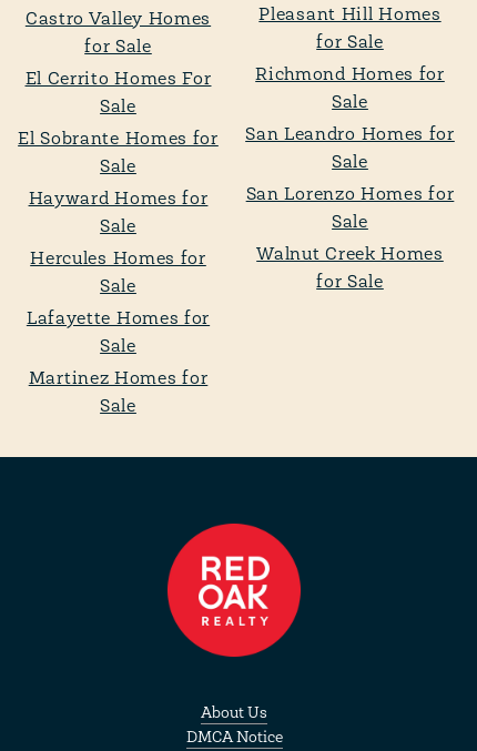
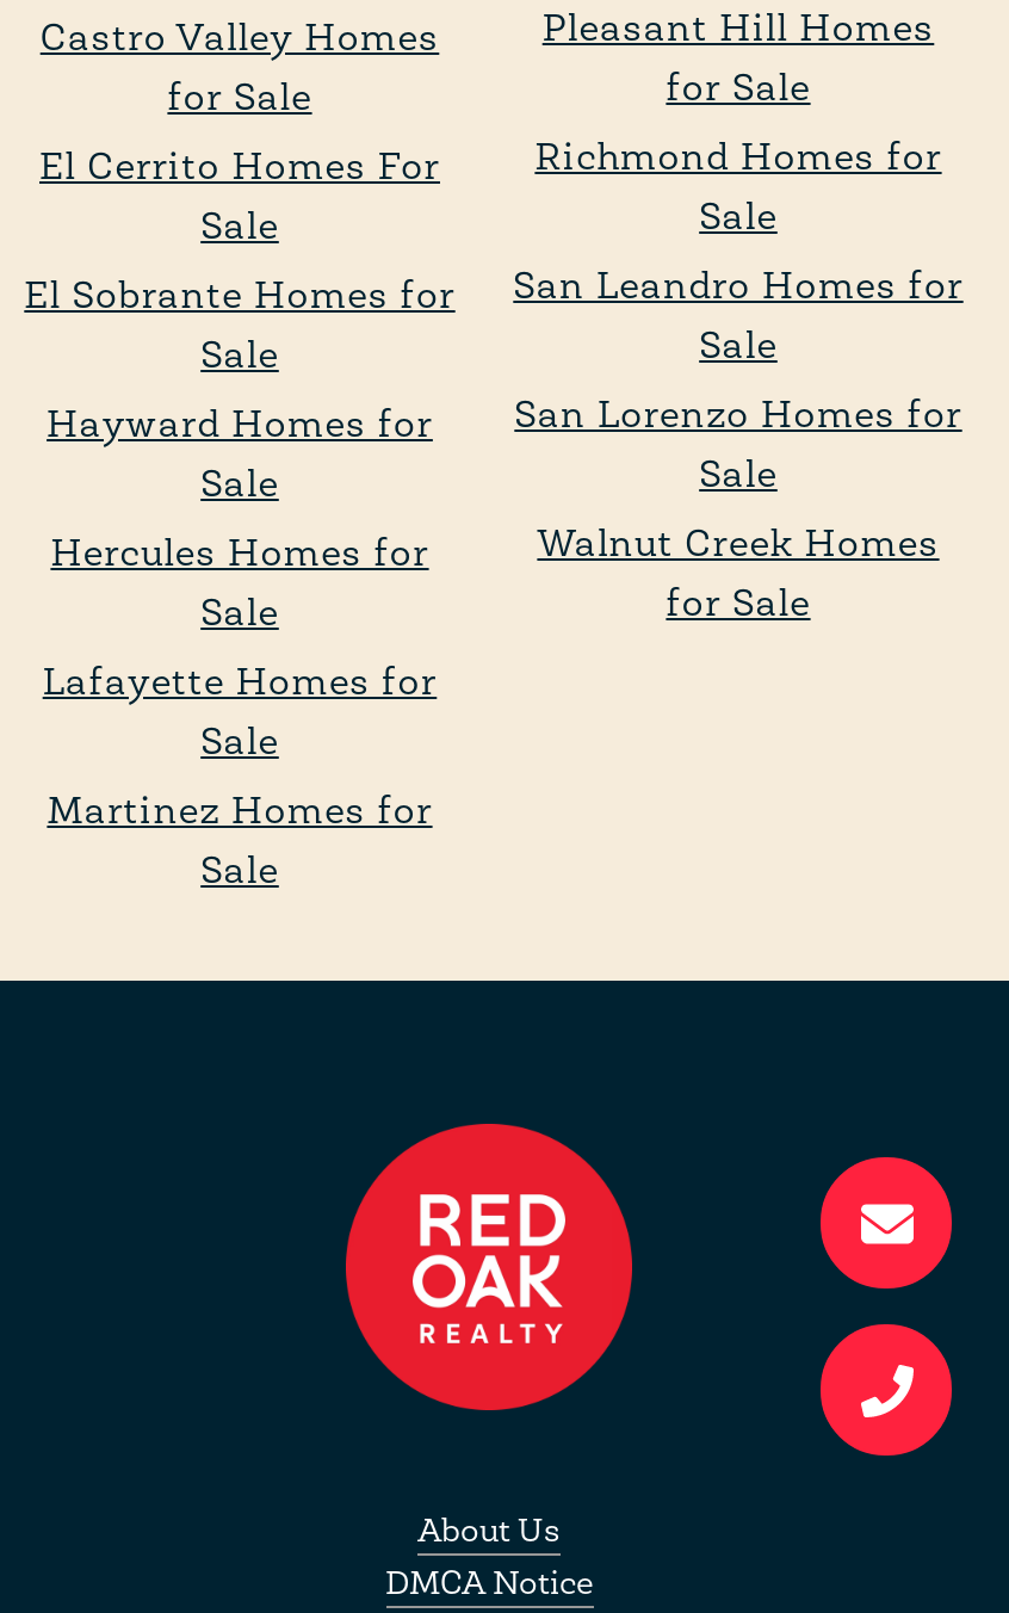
+ [image]

+ [image]
